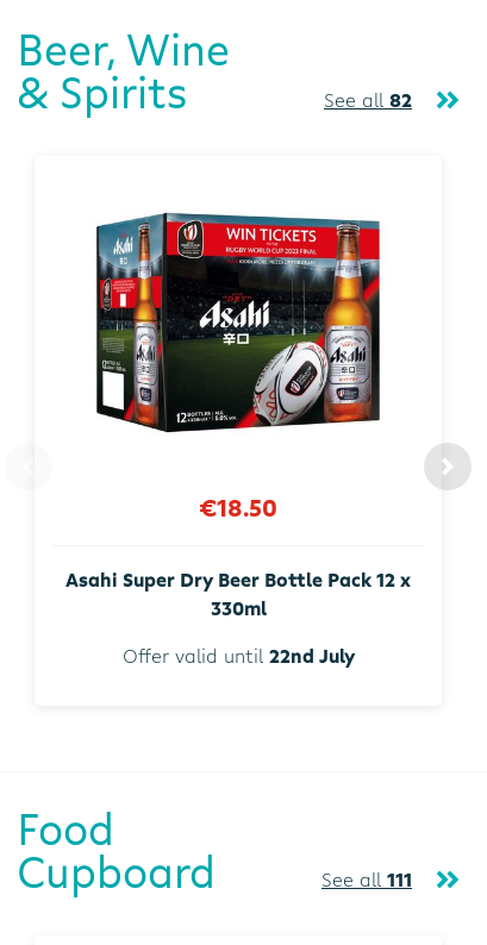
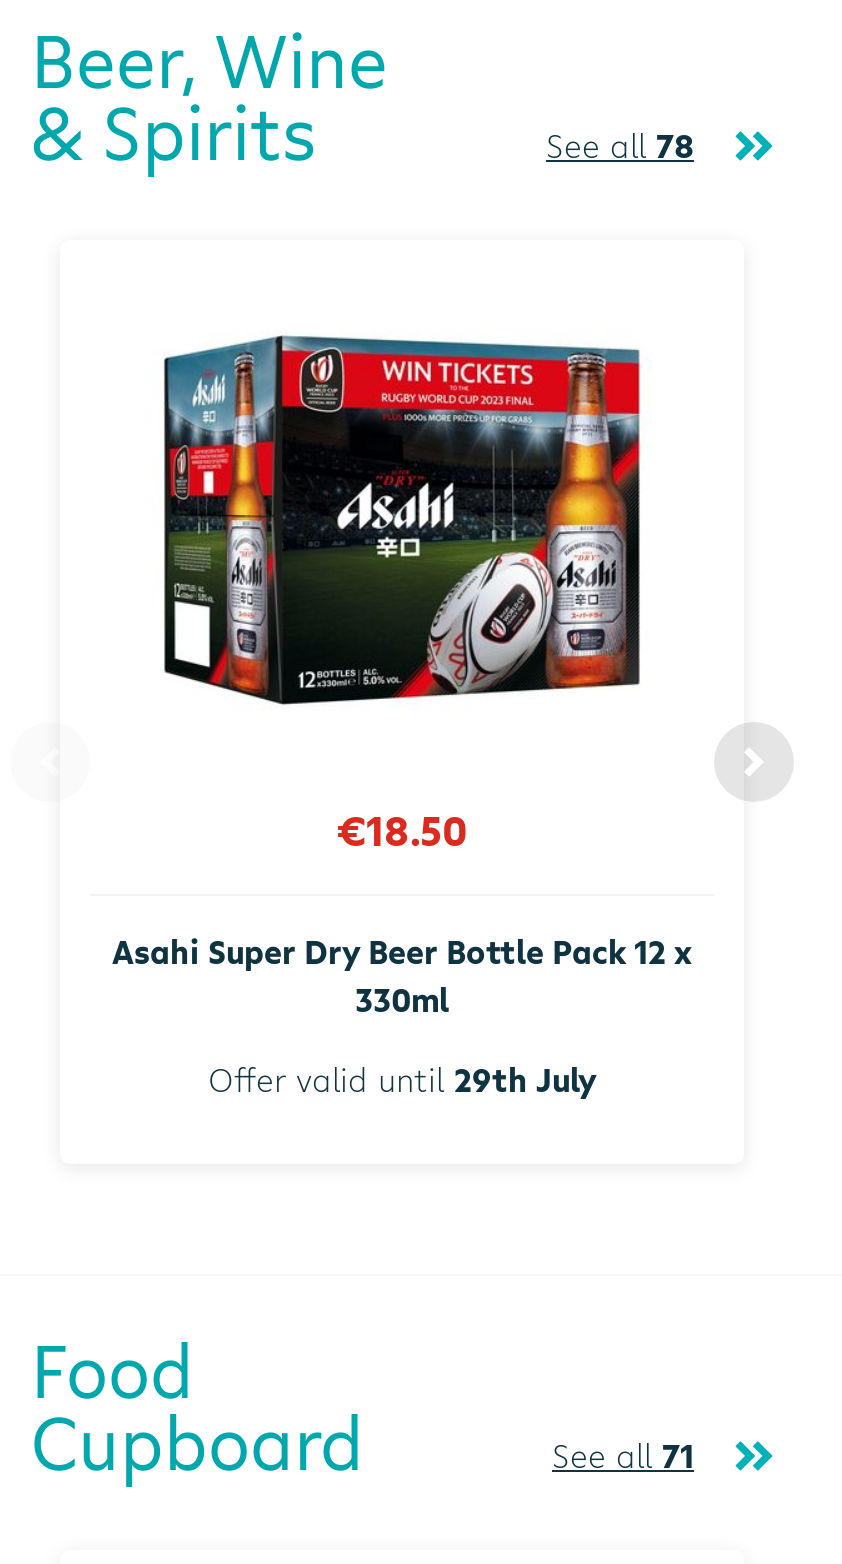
- See all 82
+ See all 78

- Offer valid until 22nd July
+ Offer valid until 29th July

- See all 111
+ See all 71
